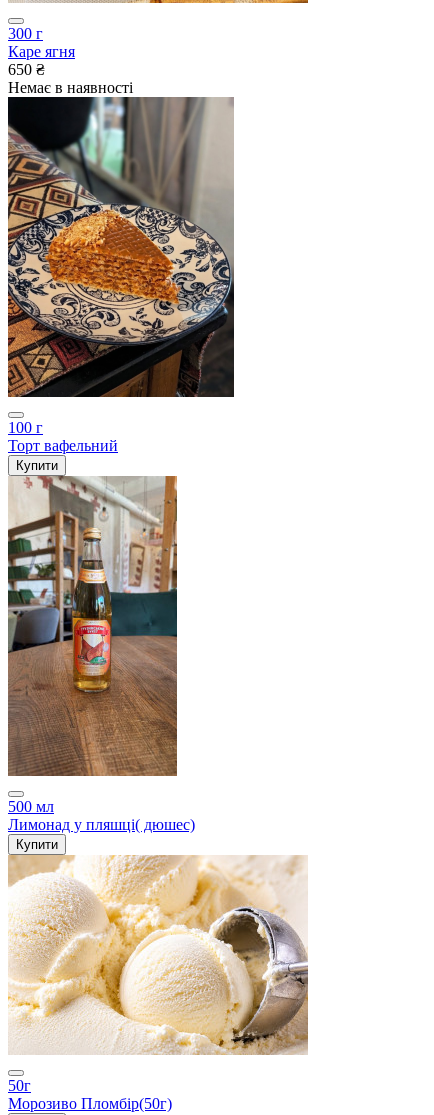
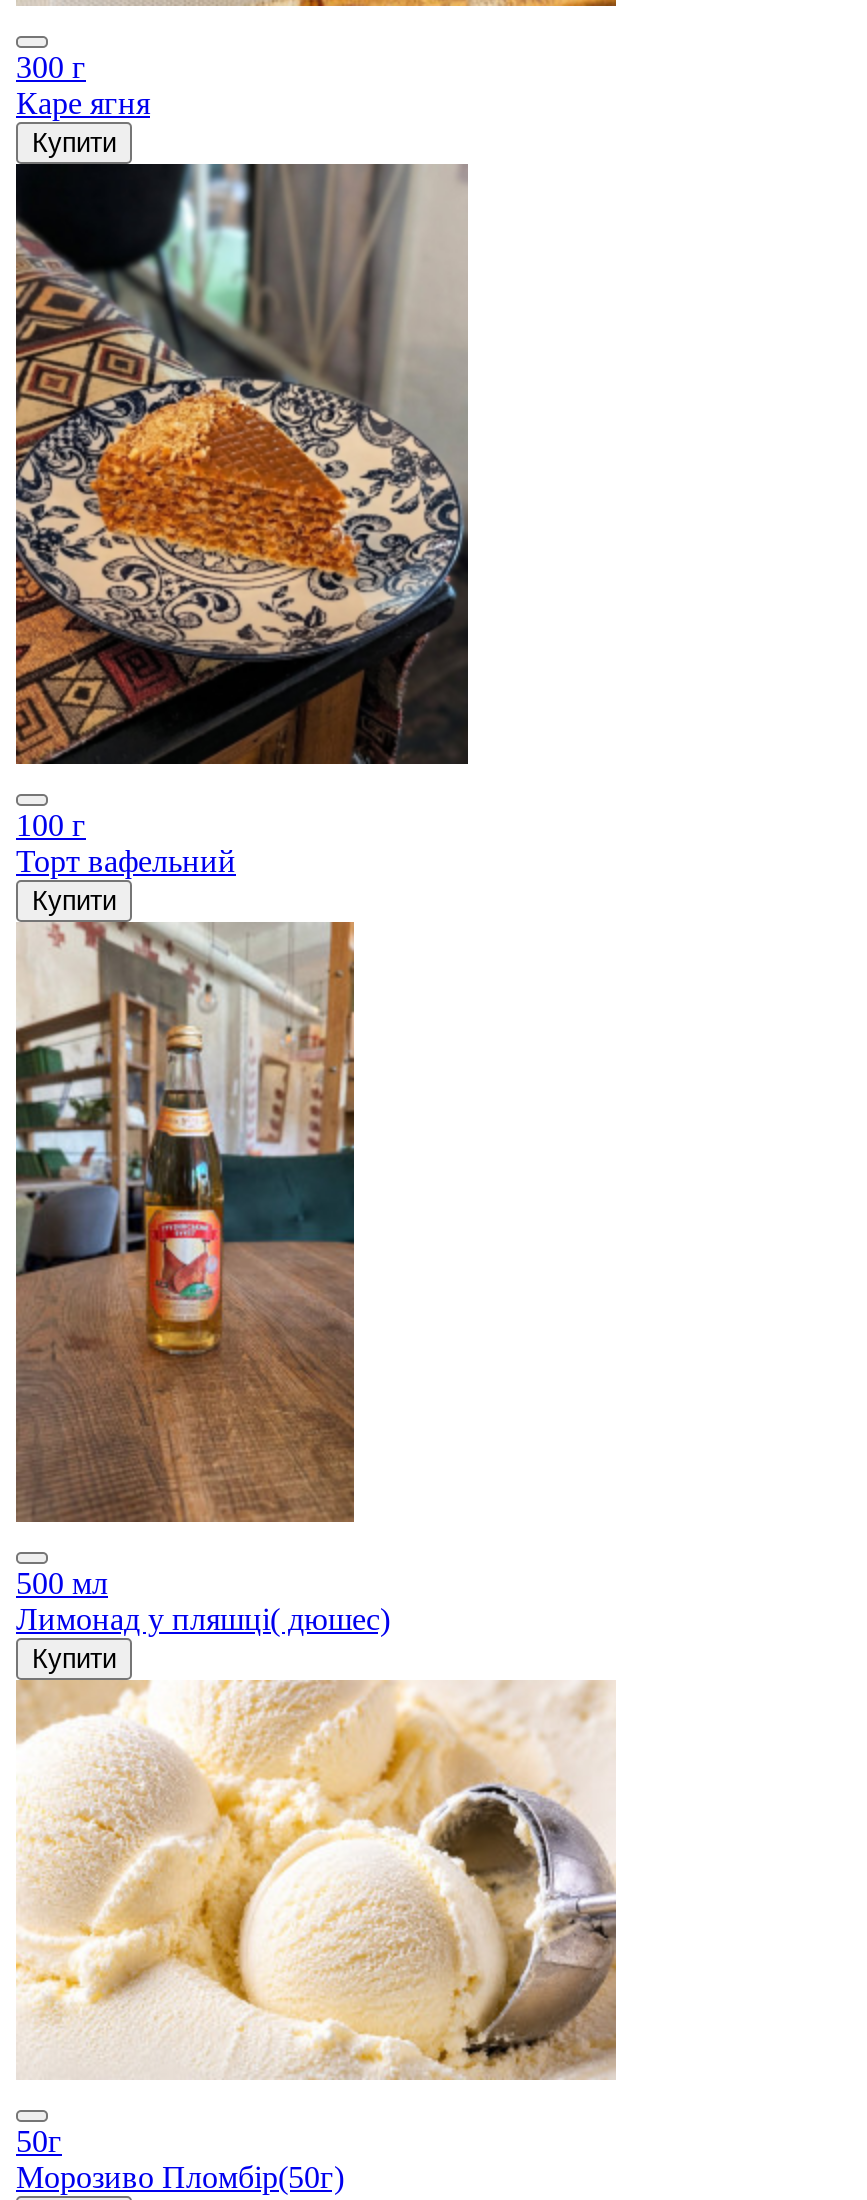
- 650 ₴
- Немає в наявності
+ Купити
